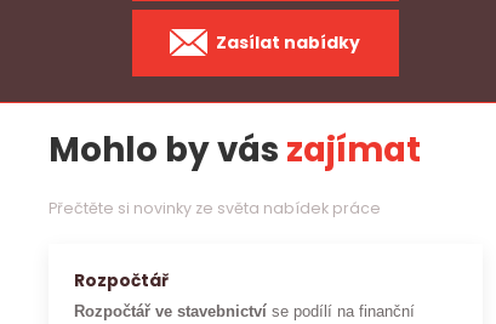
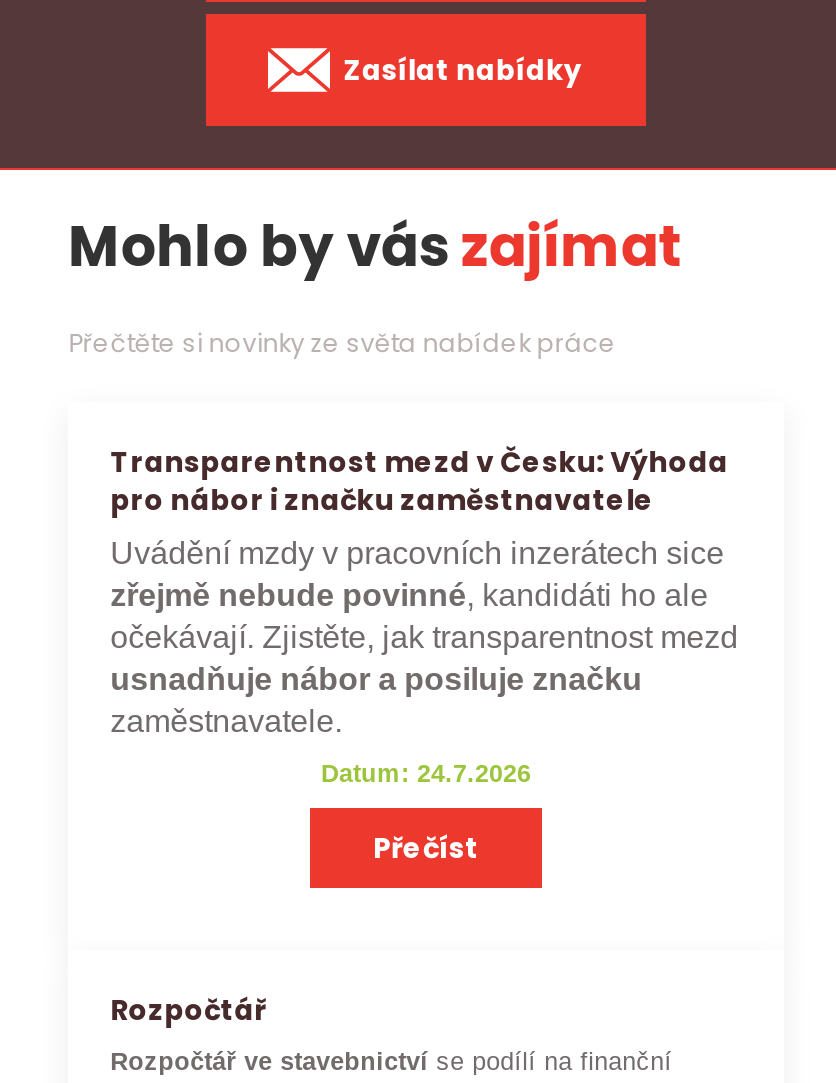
+ Transparentnost mezd v Česku: Výhoda
+ pro nábor i značku zaměstnavatele
+ Uvádění mzdy v pracovních inzerátech sice
+ zřejmě nebude povinné, kandidáti ho ale
+ očekávají. Zjistěte, jak transparentnost mezd
+ usnadňuje nábor a posiluje značku
+ zaměstnavatele.
+ Datum: 24.7.2026
+ Přečíst
